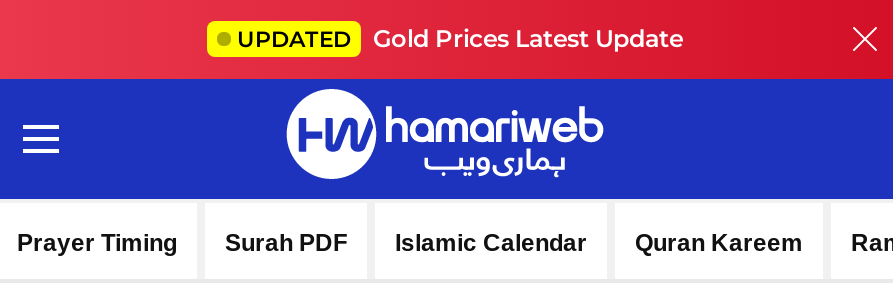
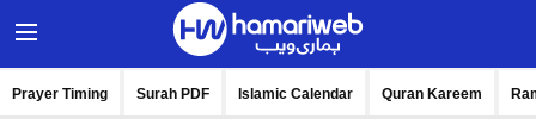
- UPDATED Gold Prices Latest Update
